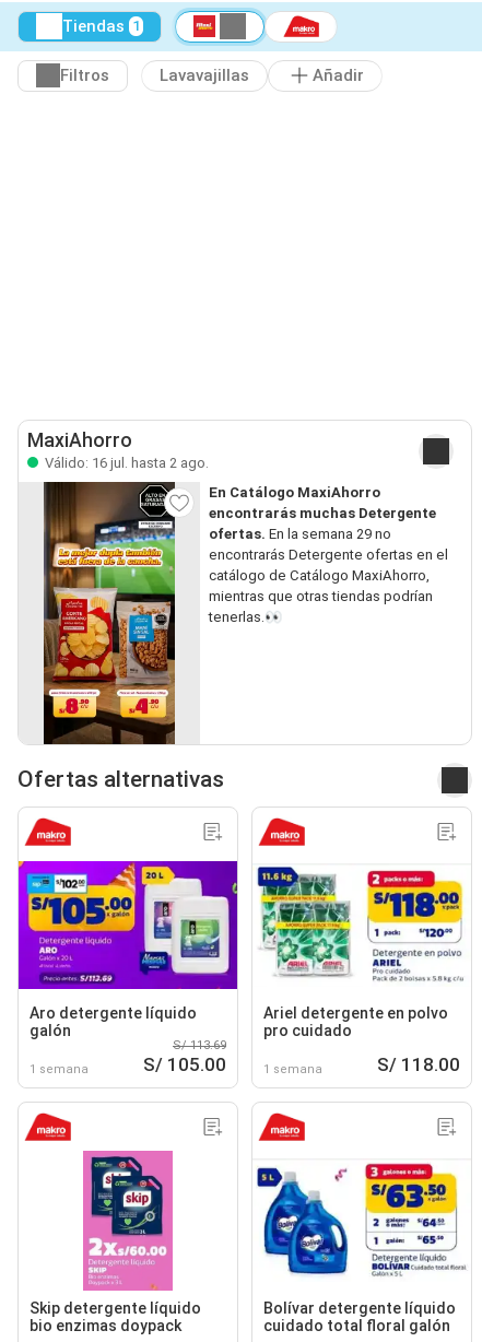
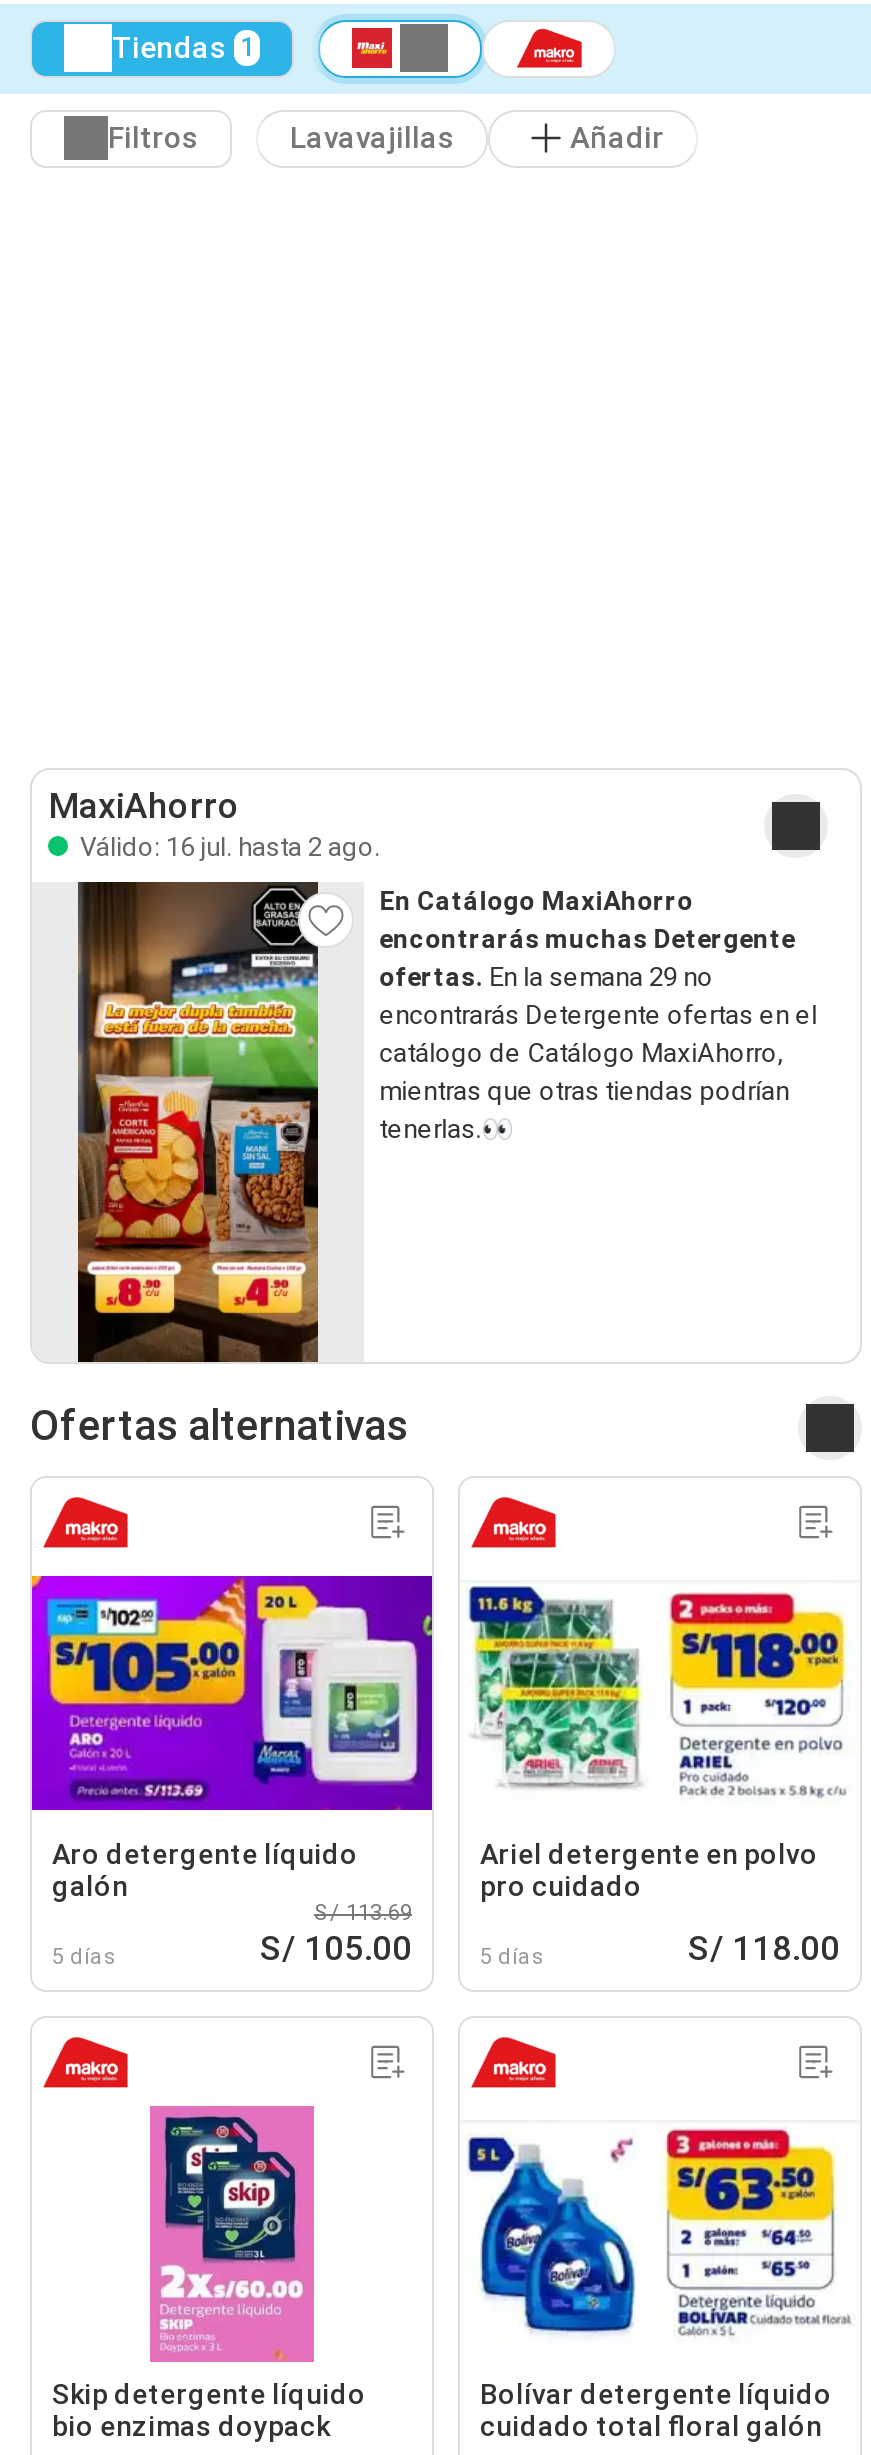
- 1 semana
+ 5 días

- 1 semana
+ 5 días
